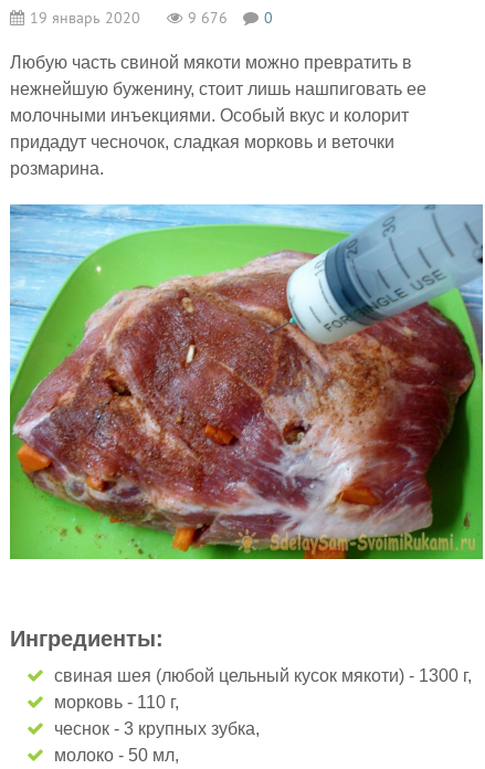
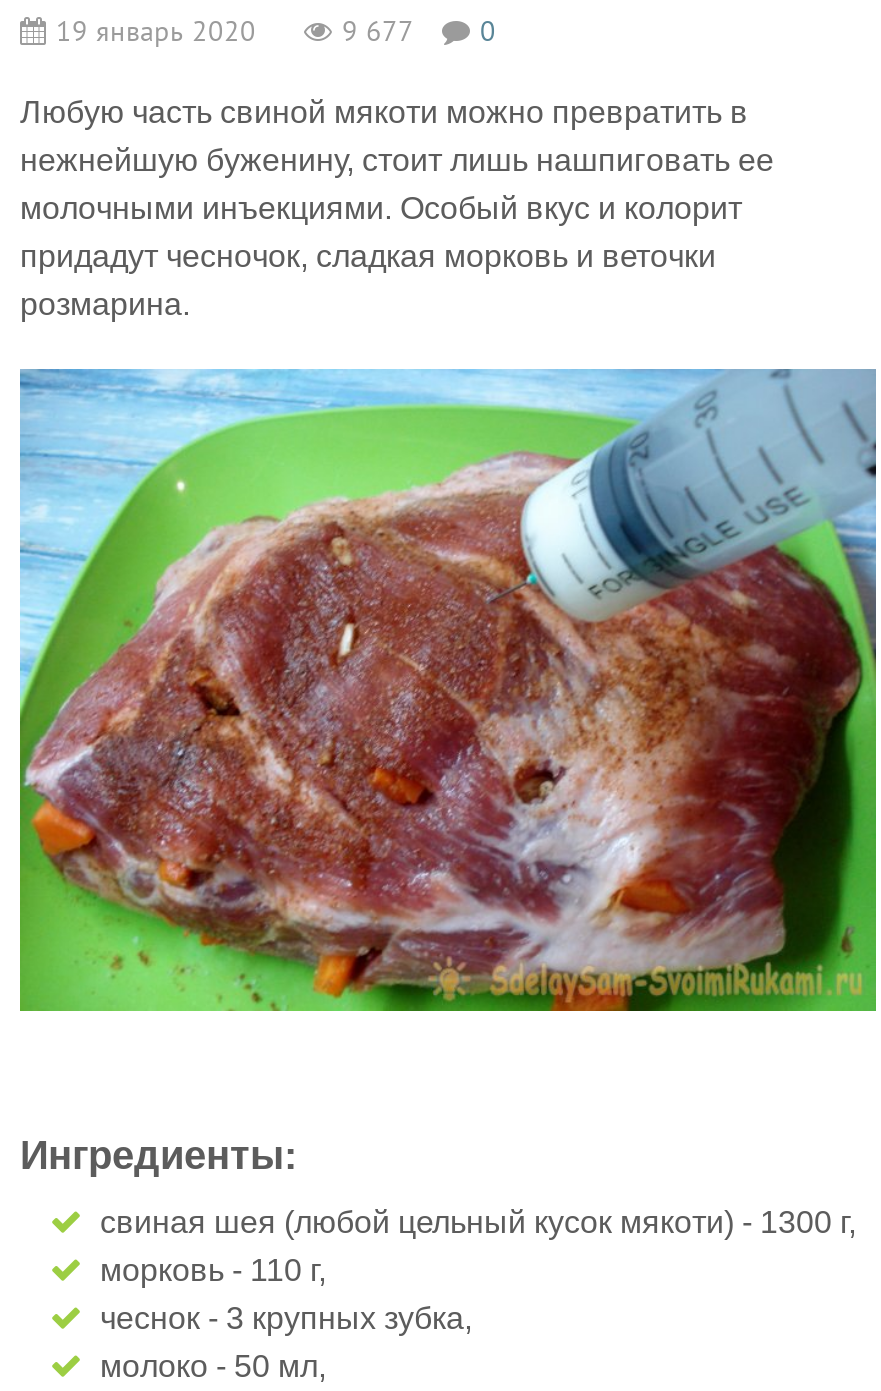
- 9 676 0
+ 9 677 0
